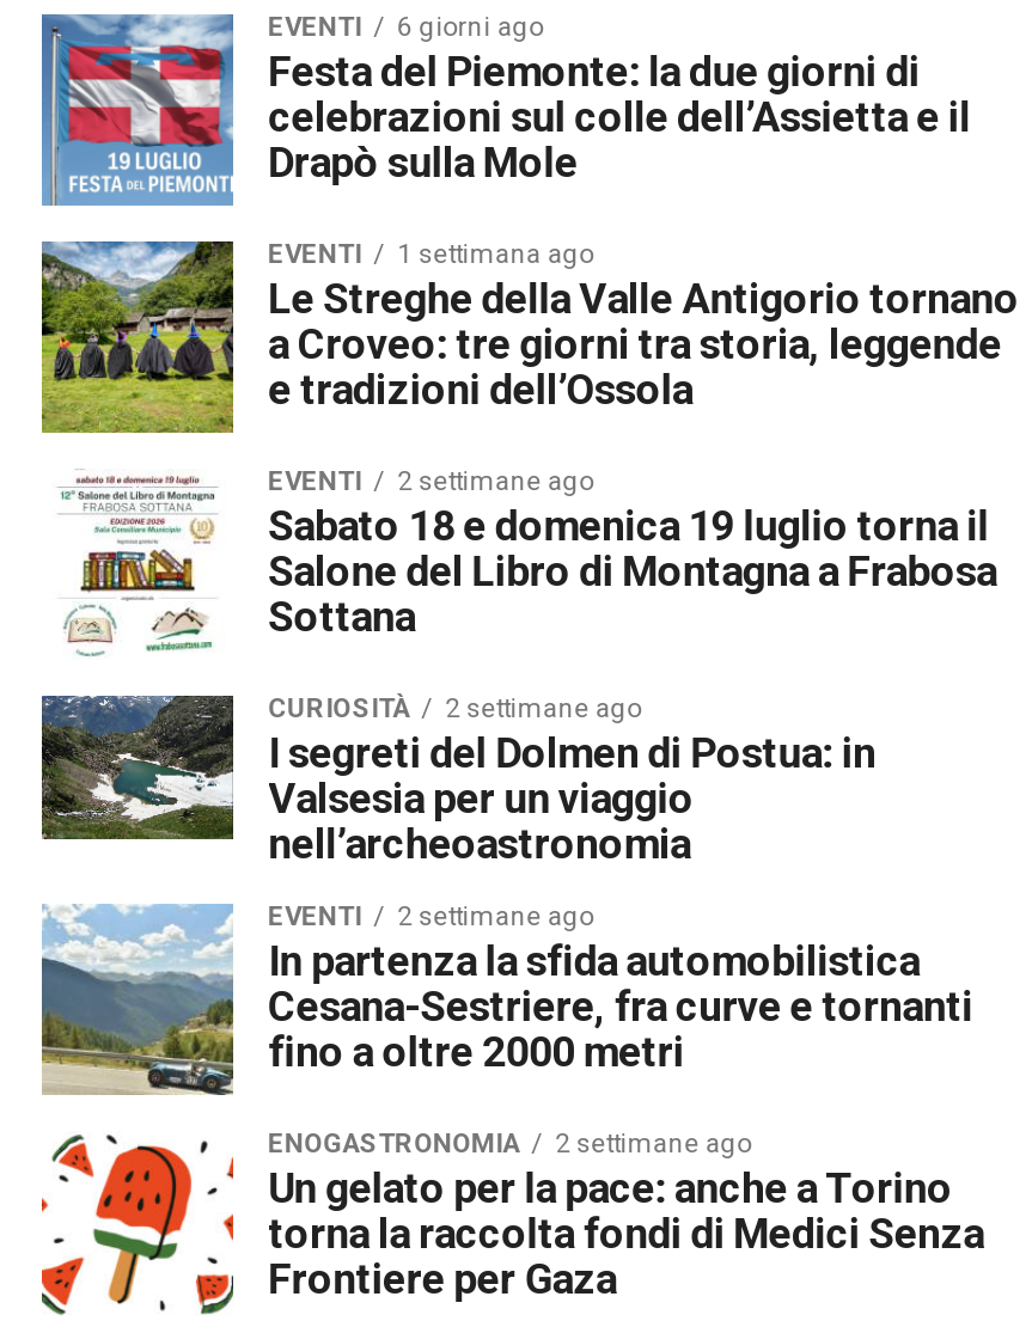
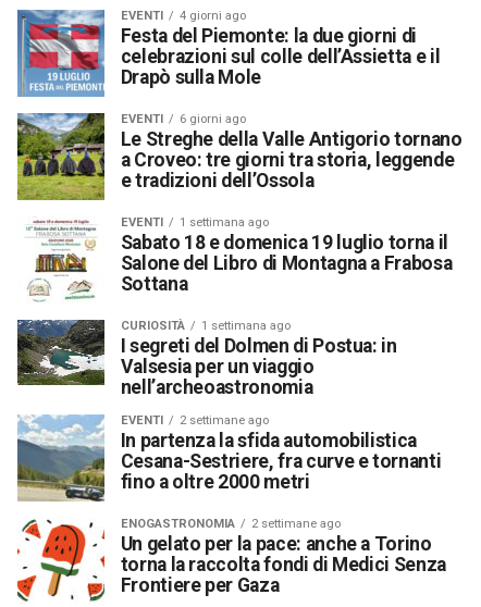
- EVENTI 6 giorni ago
+ EVENTI 4 giorni ago

- 1 settimana ago
+ 6 giorni ago

- 2 settimane ago
+ 1 settimana ago

- 2 settimane ago
+ 1 settimana ago
